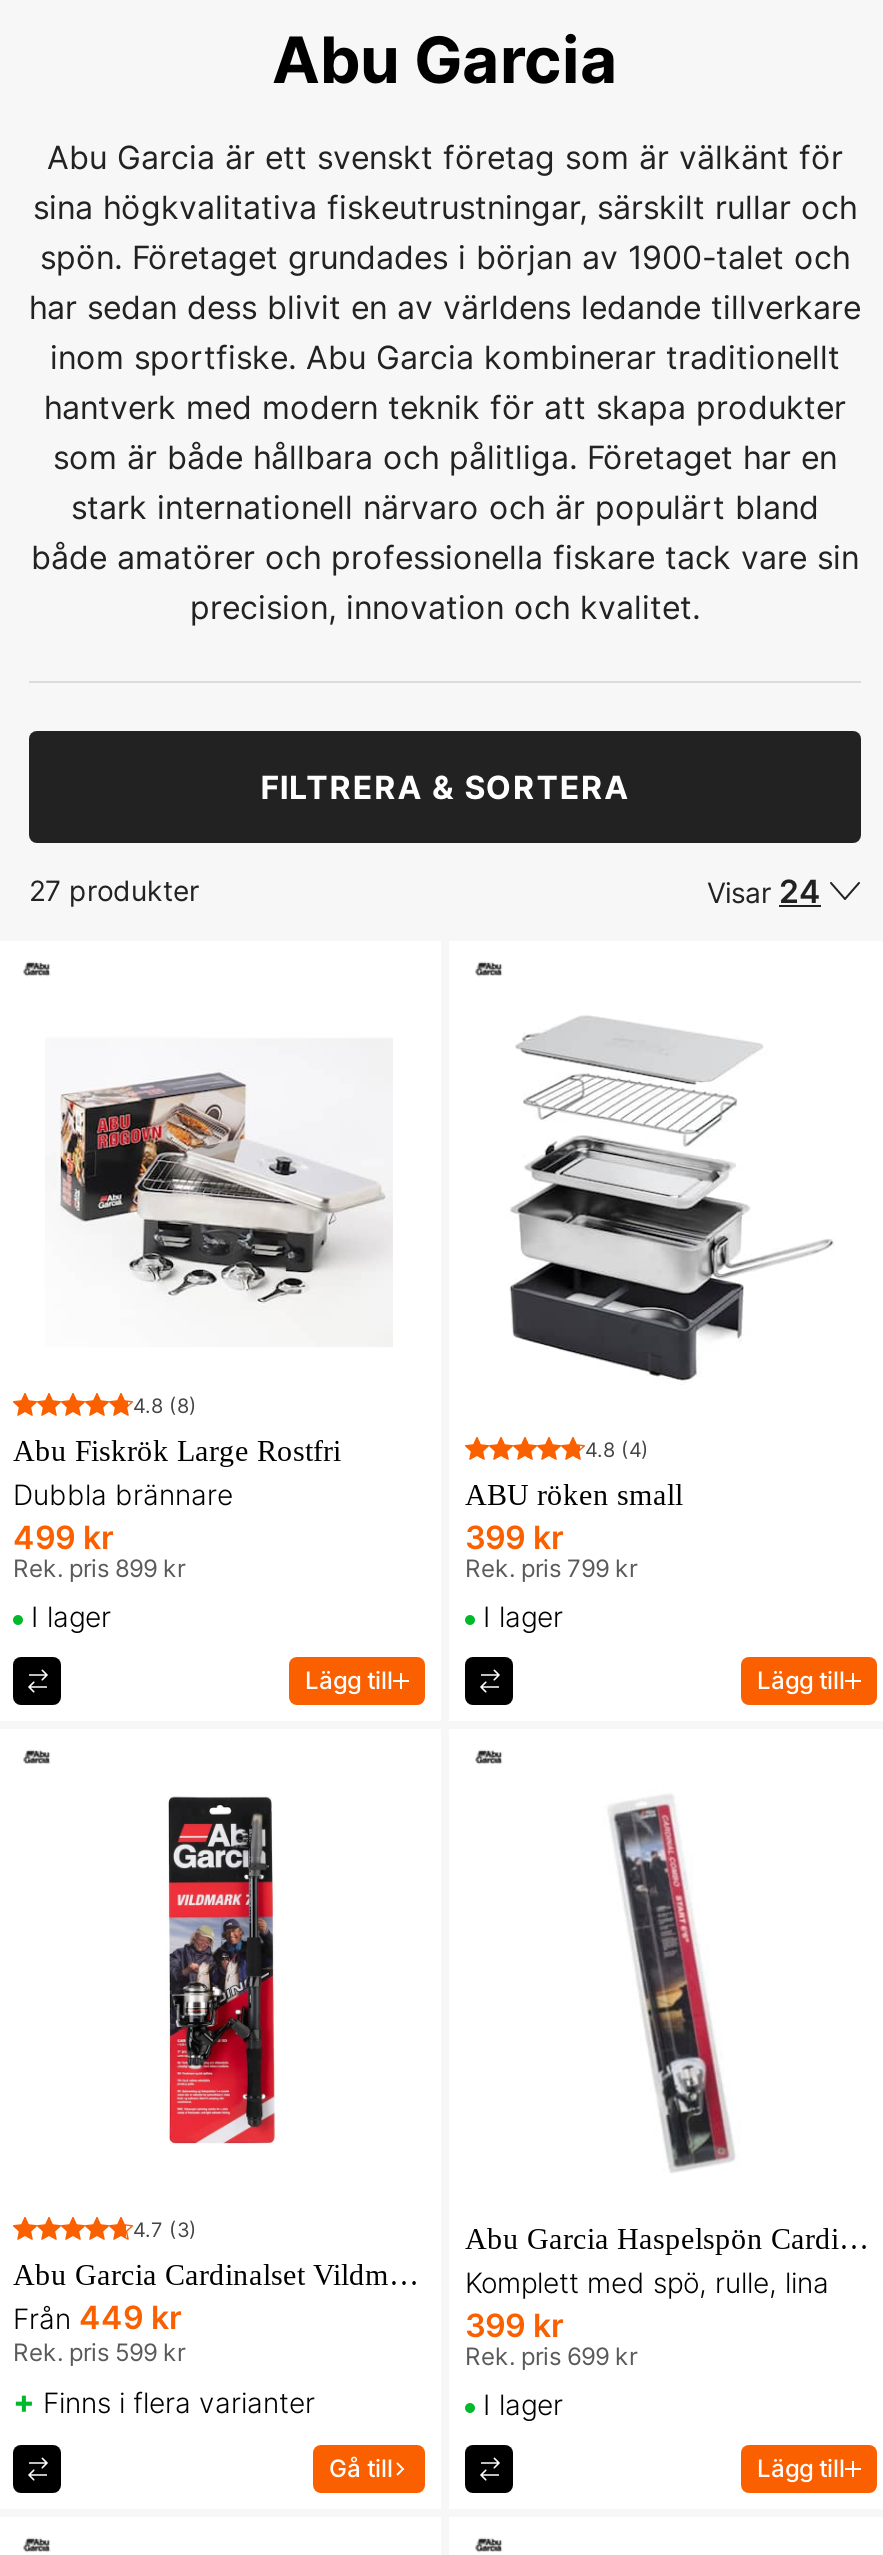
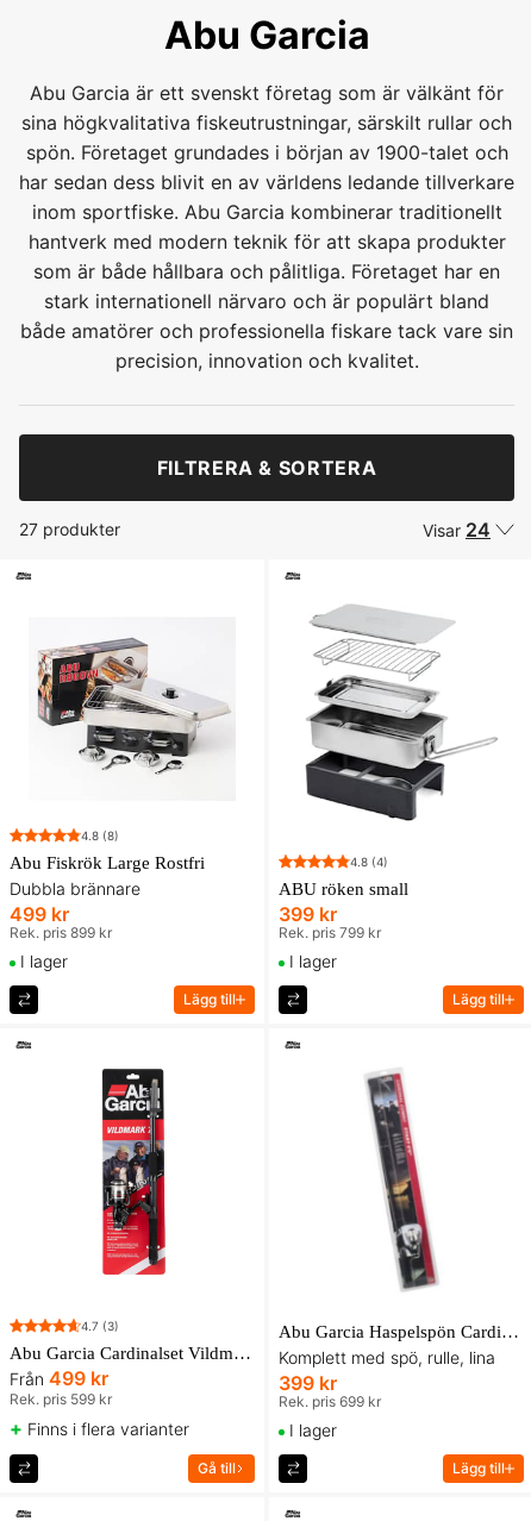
- Från 449 kr
+ Från 499 kr
